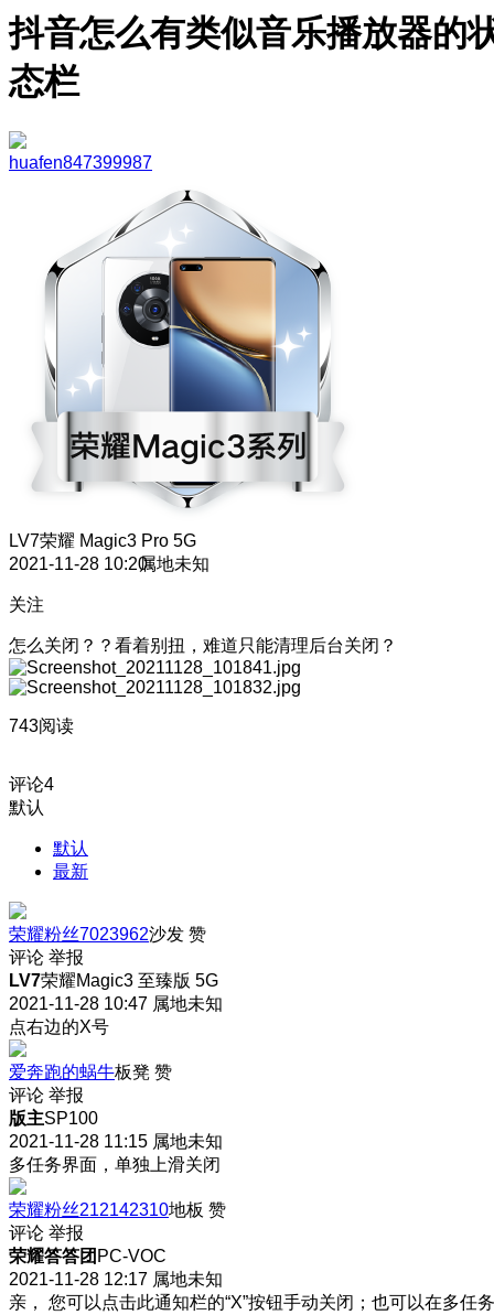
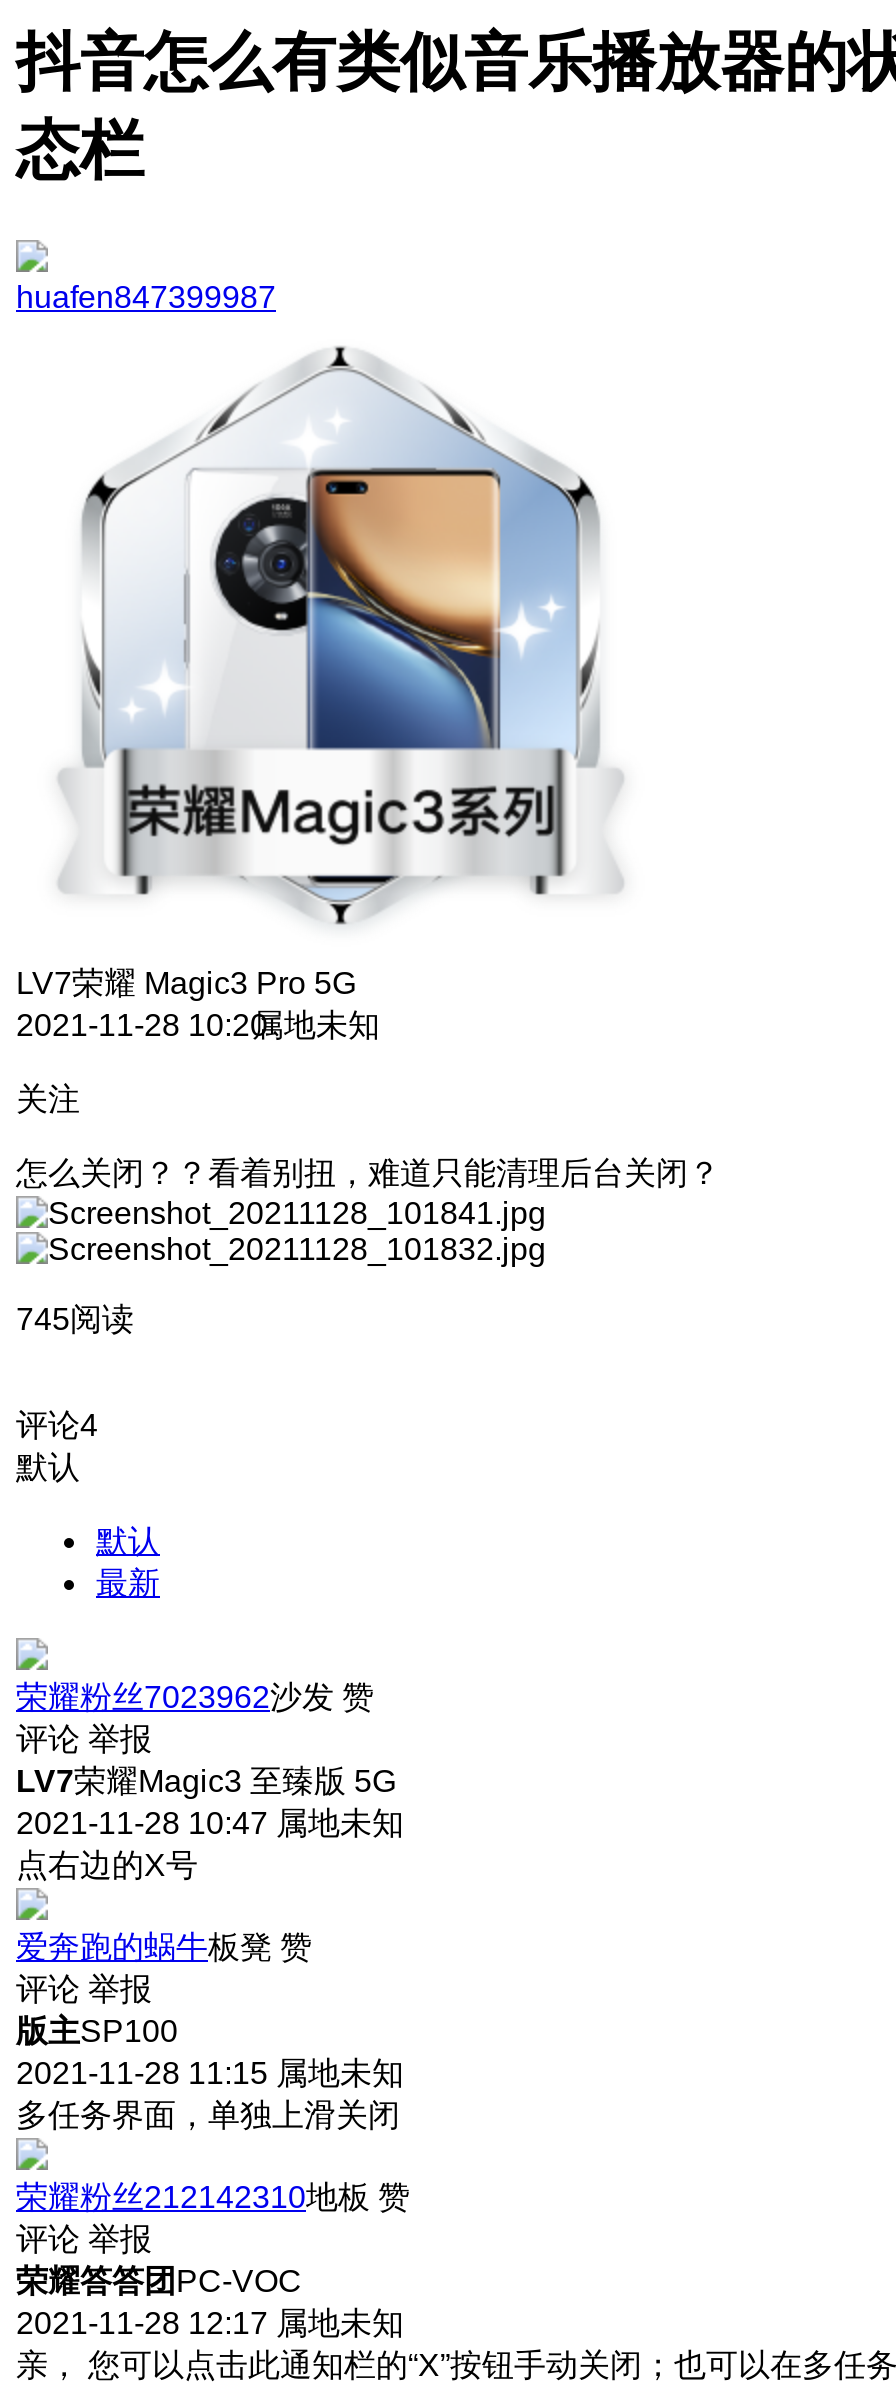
- 743阅读
+ 745阅读
